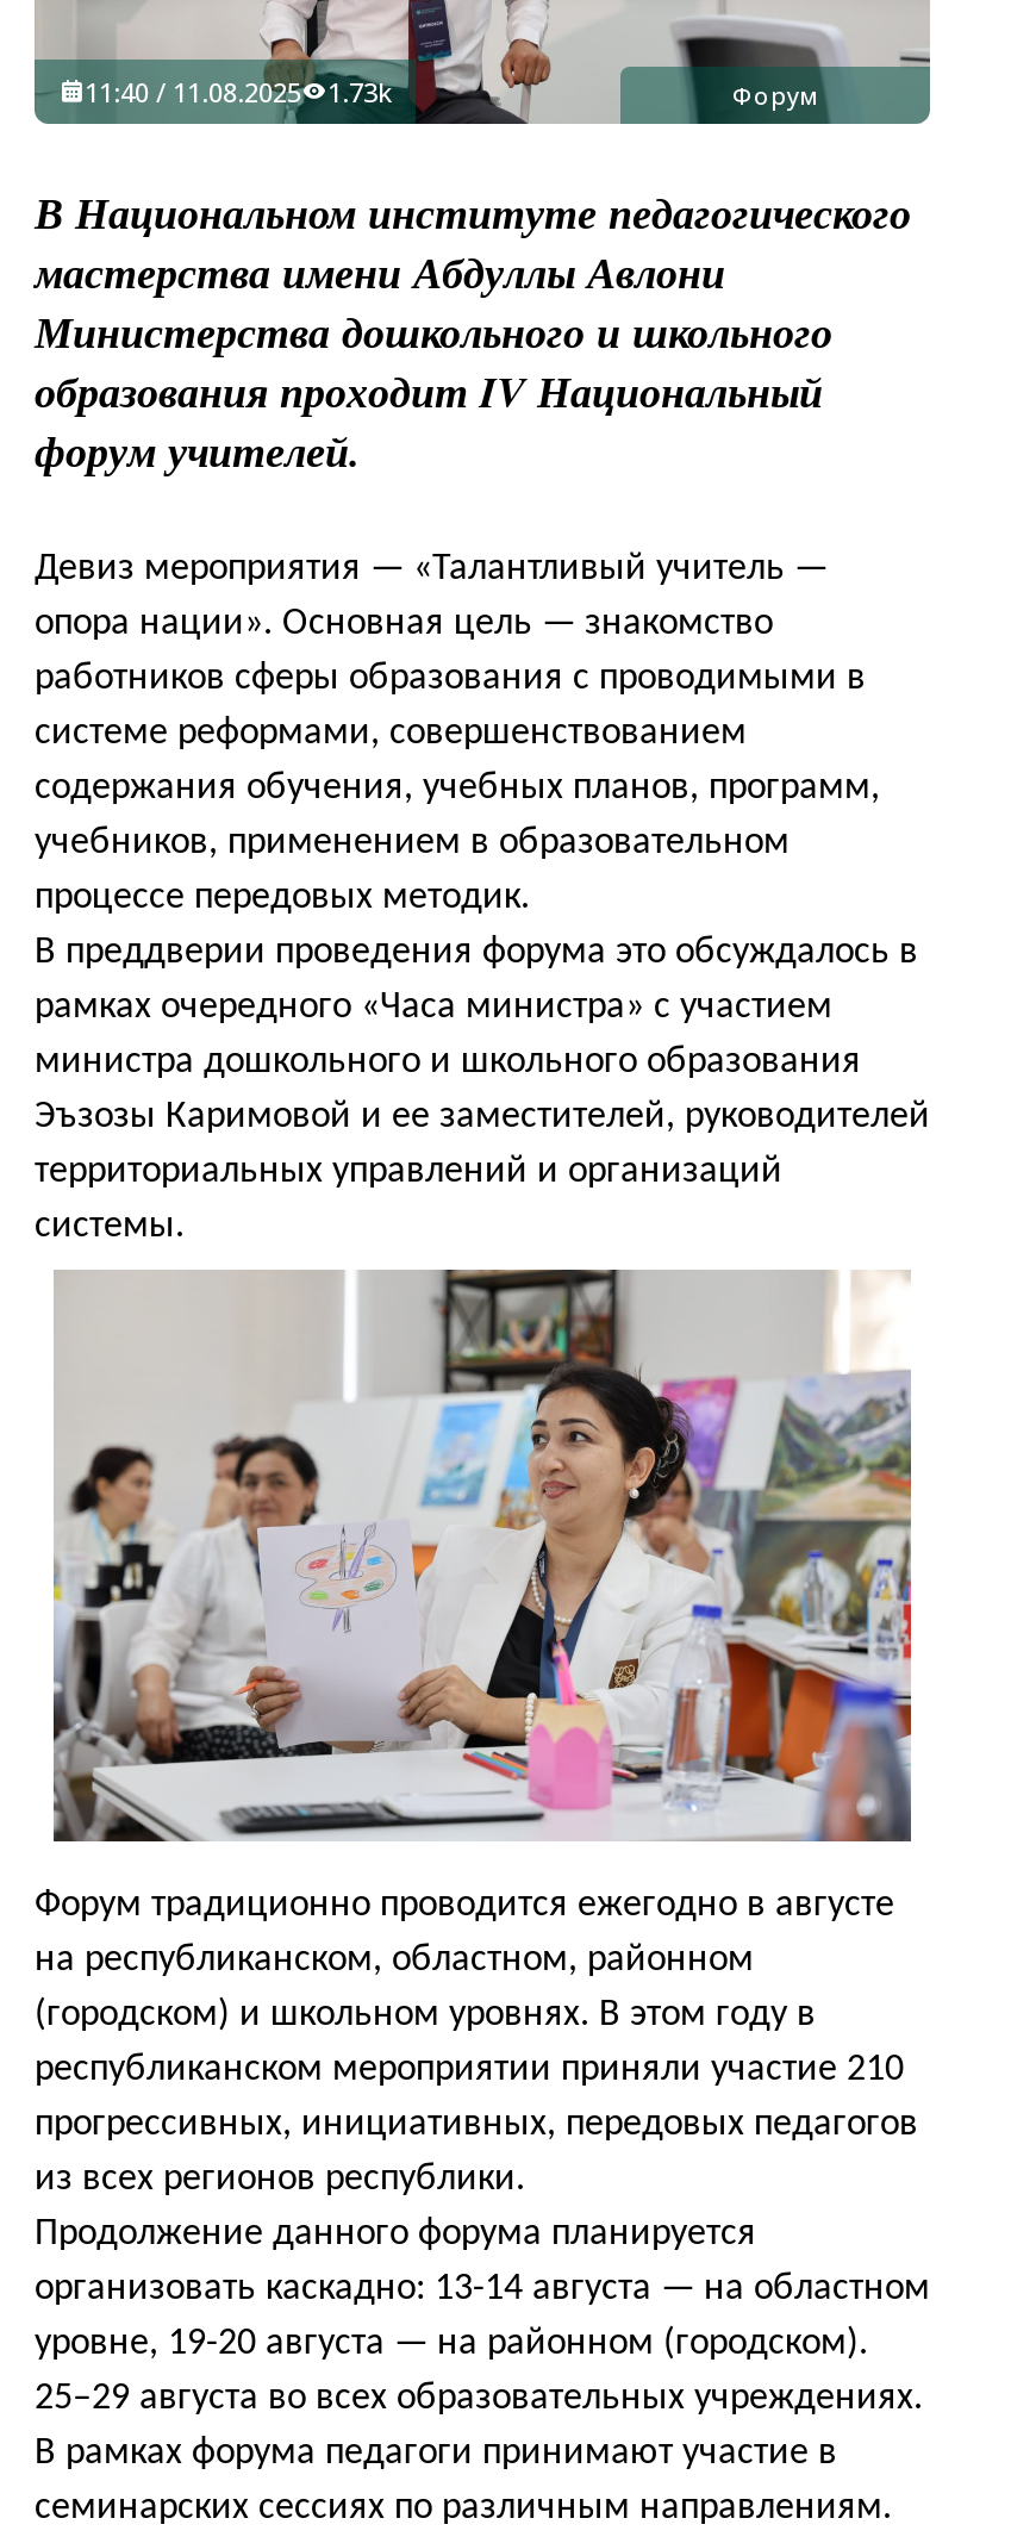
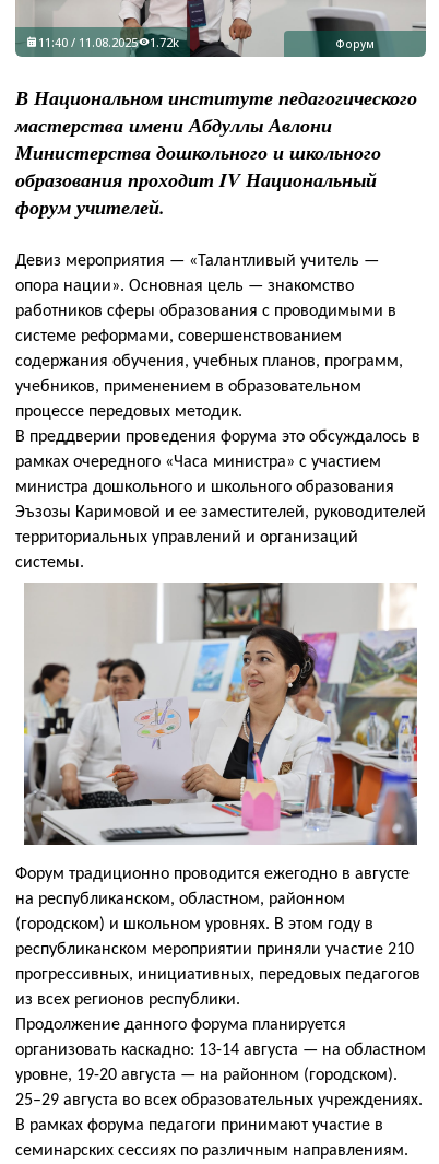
- 11:40 / 11.08.2025 1.73k
+ 11:40 / 11.08.2025 1.72k
